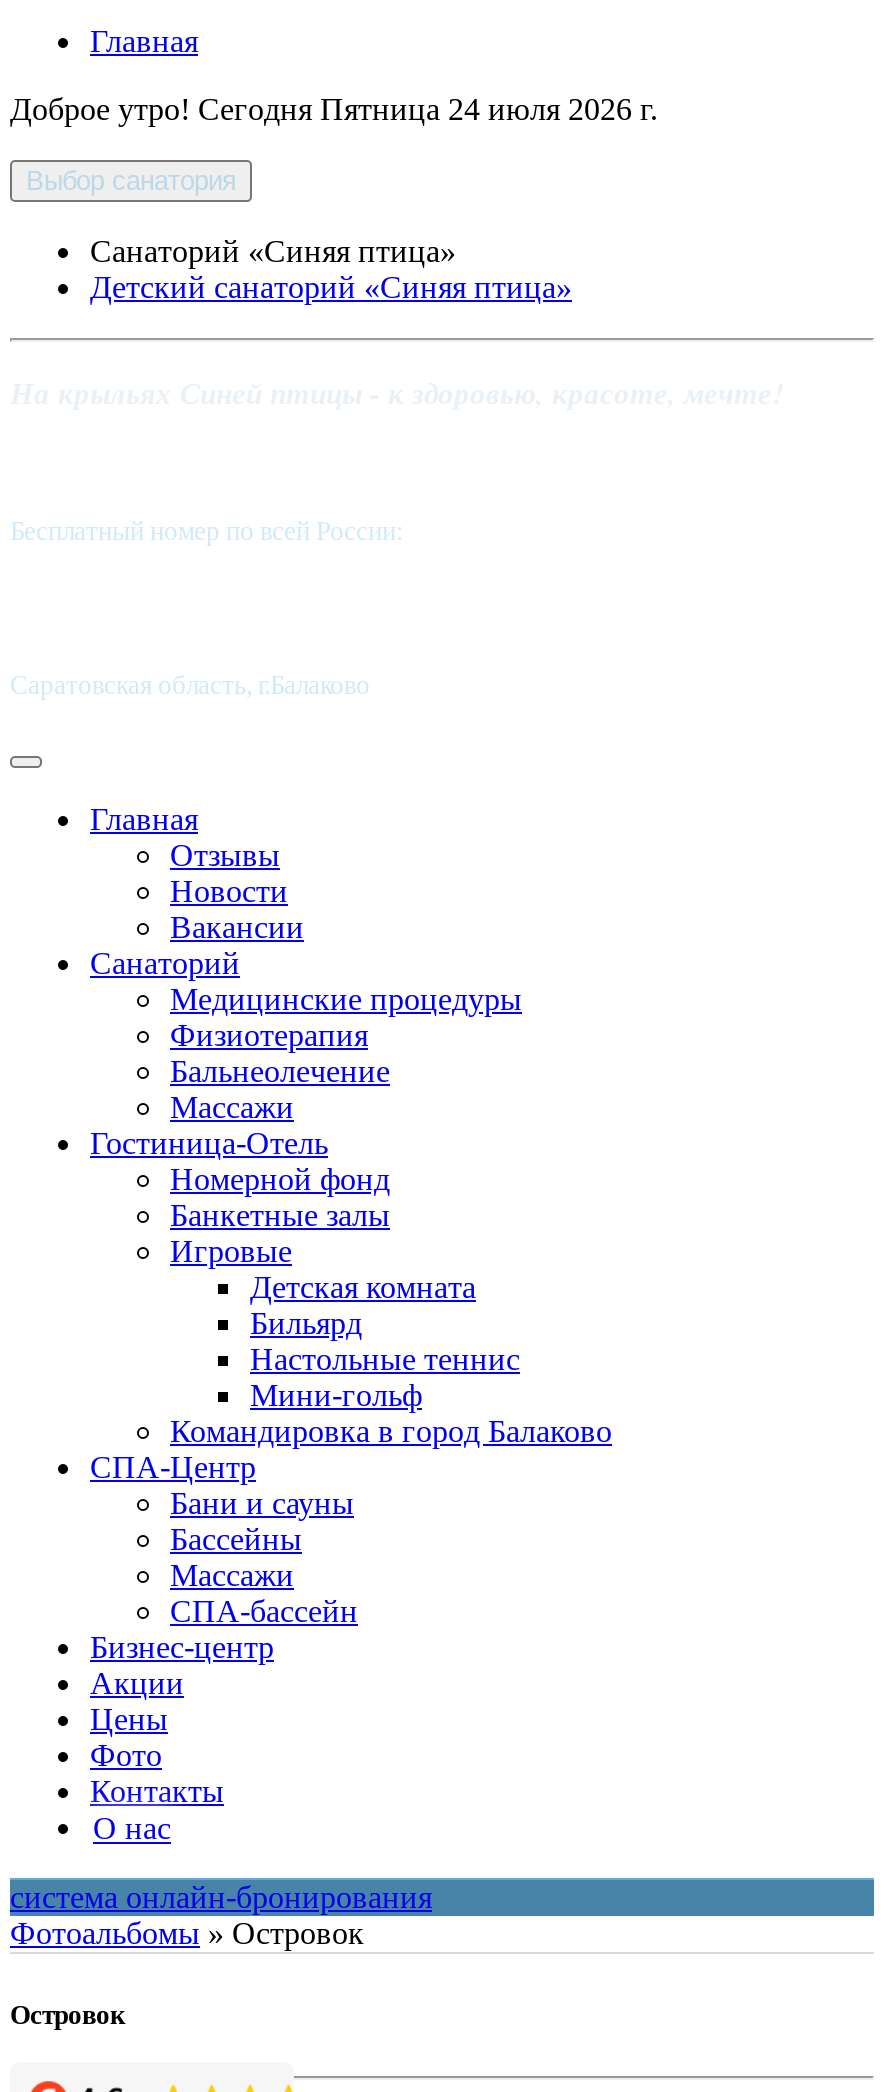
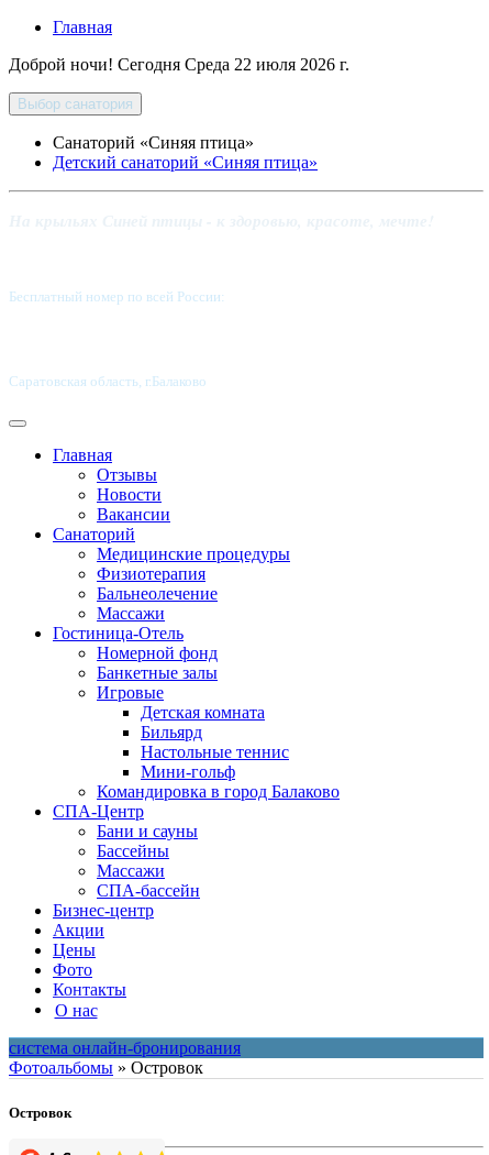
- Доброе утро! Сегодня Пятница 24 июля 2026 г.
+ Доброй ночи! Сегодня Среда 22 июля 2026 г.
